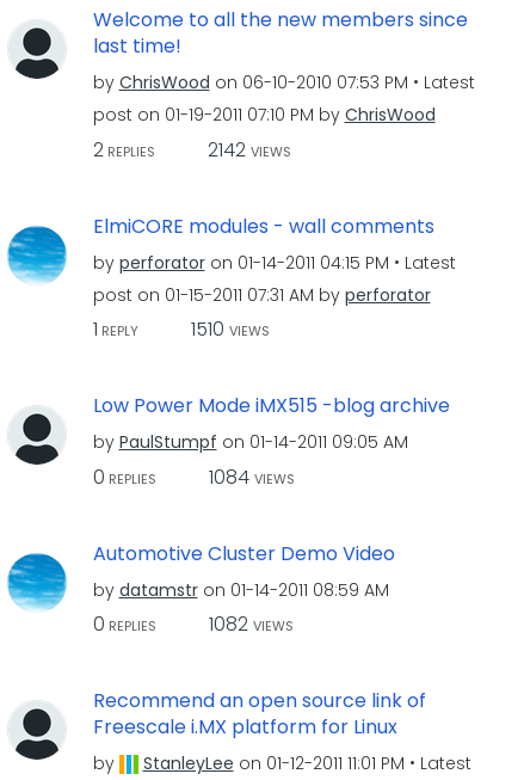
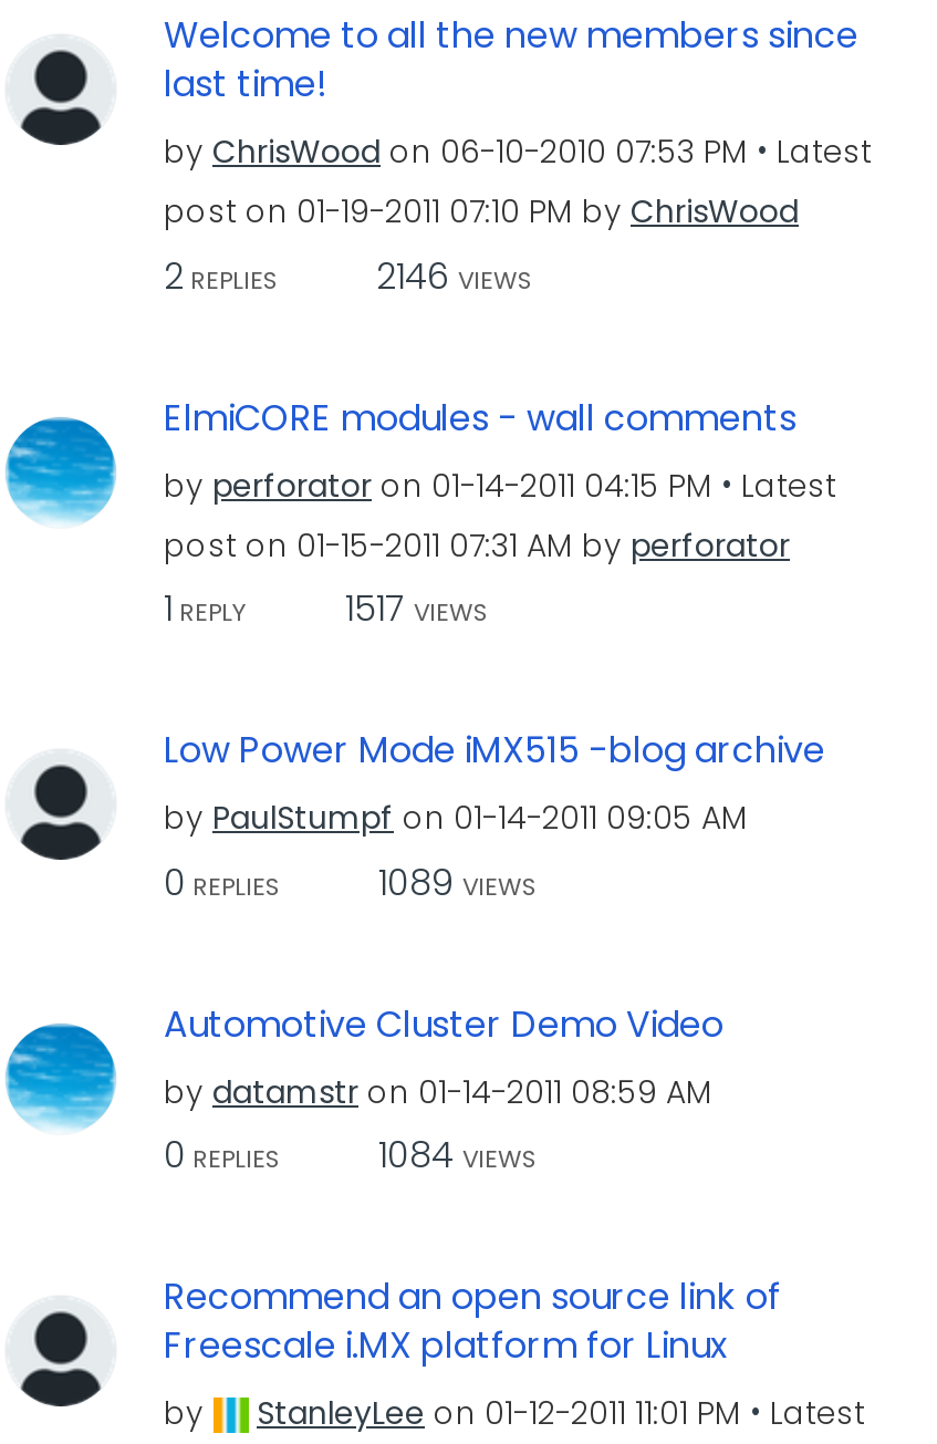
- 2 REPLIES 2142 VIEWS
+ 2 REPLIES 2146 VIEWS

- 1 REPLY 1510 VIEWS
+ 1 REPLY 1517 VIEWS

- 1084 VIEWS
+ 1089 VIEWS

- 1082 VIEWS
+ 1084 VIEWS
